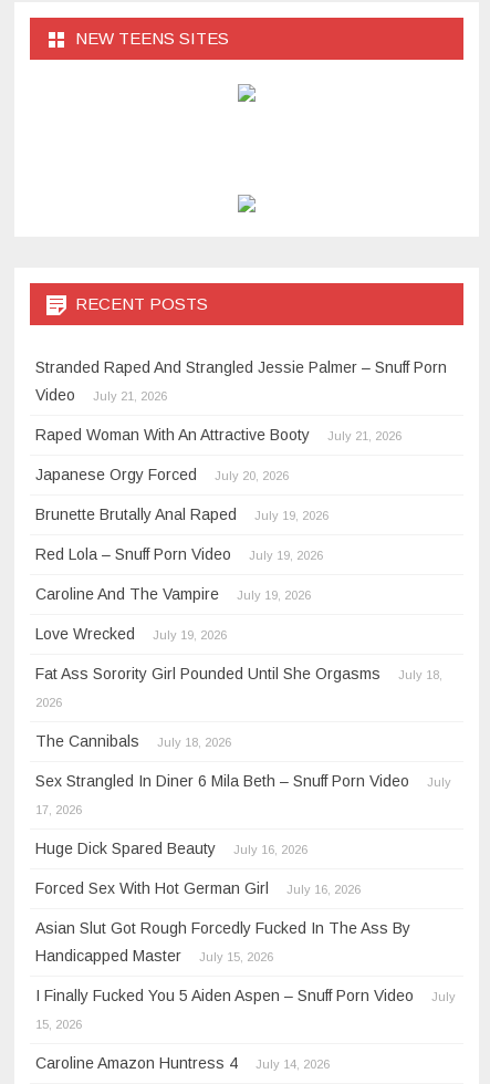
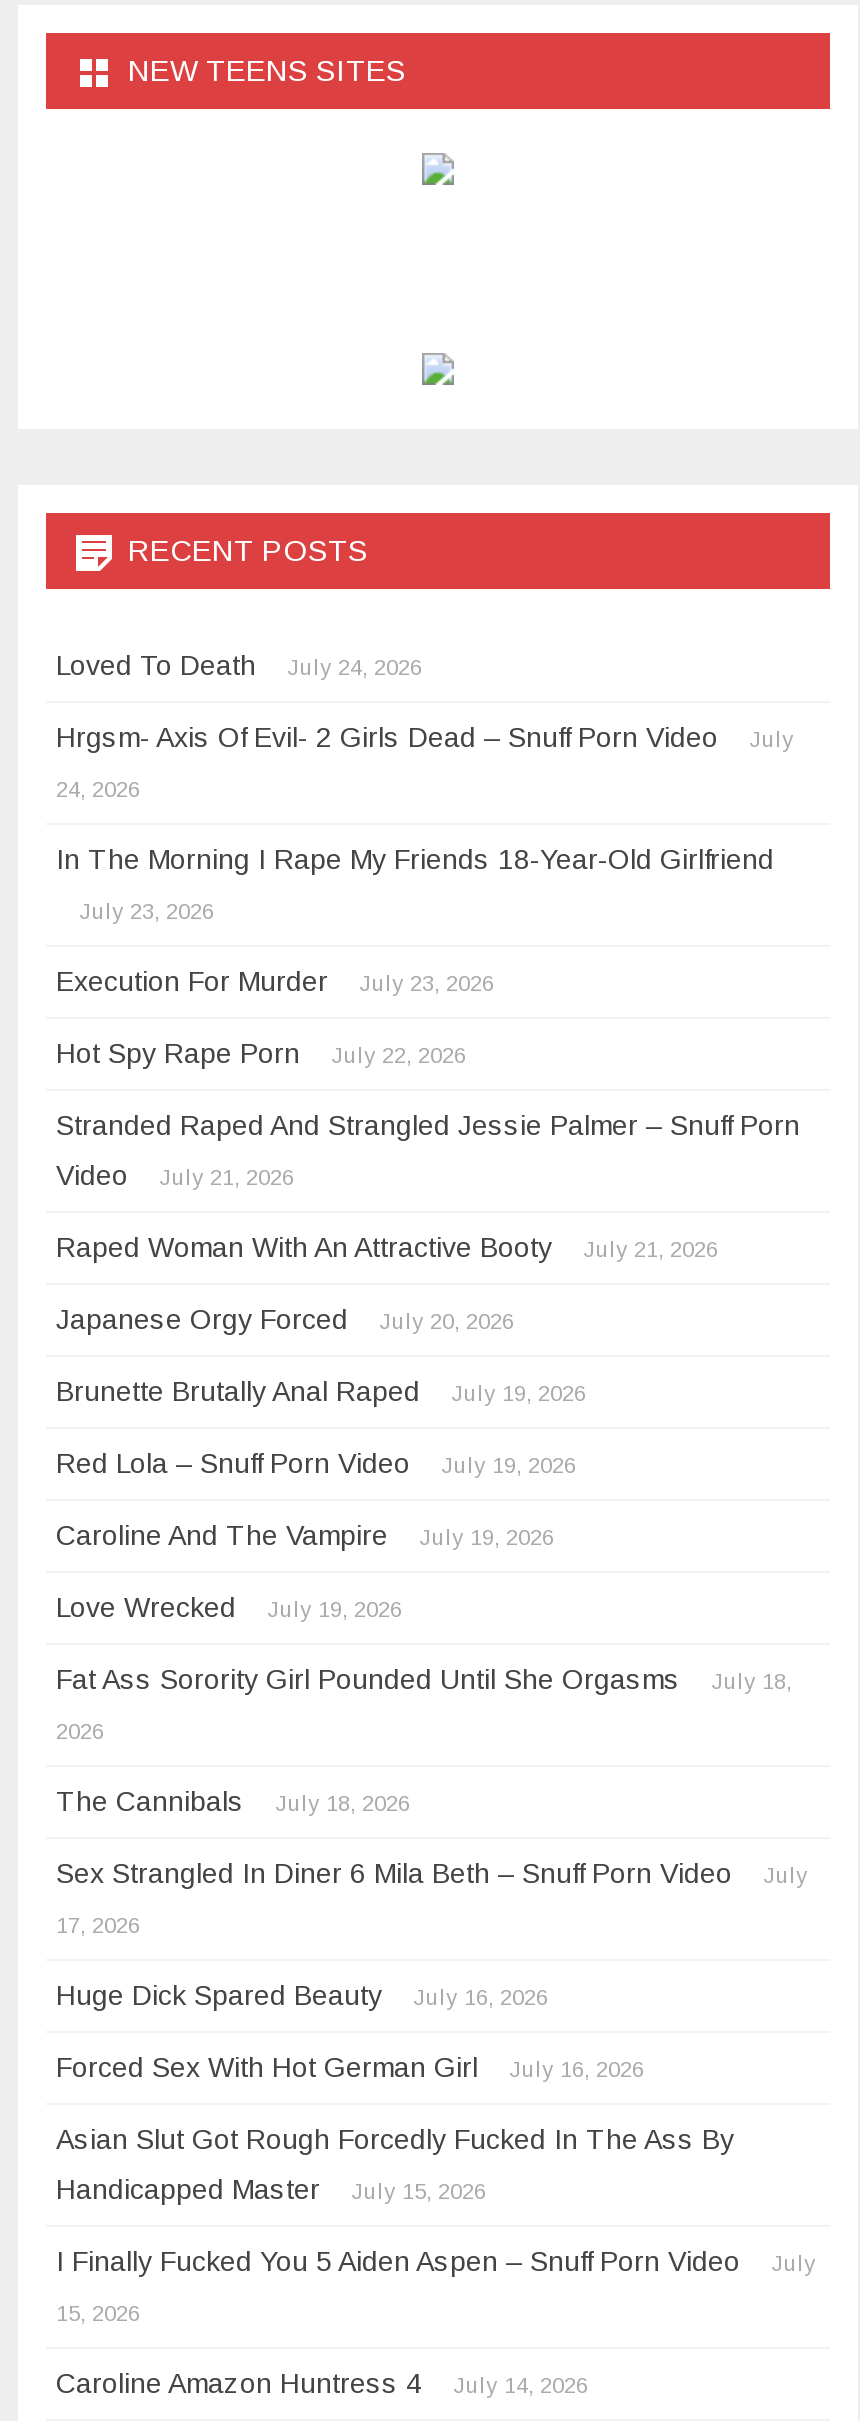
+ Loved To Death
+ July 24, 2026
+ Hrgsm- Axis Of Evil- 2 Girls Dead – Snuff Porn Video
+ July
+ 24, 2026
+ In The Morning I Rape My Friends 18-Year-Old Girlfriend
+ July 23, 2026
+ Execution For Murder
+ July 23, 2026
+ Hot Spy Rape Porn
+ July 22, 2026
